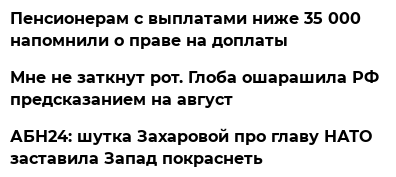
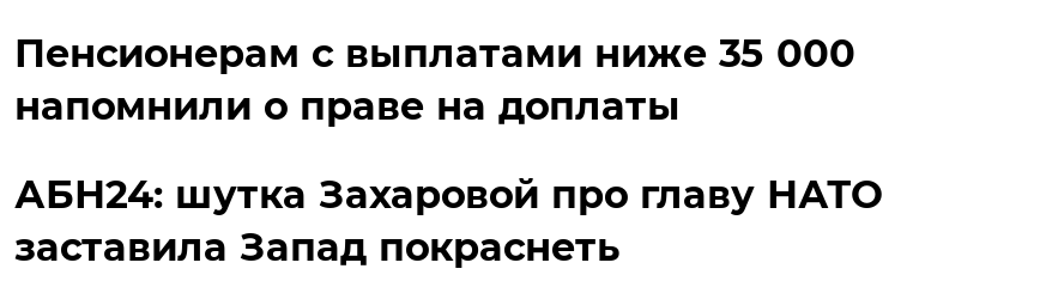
- Мне не заткнут рот. Глоба ошарашила РФ
- предсказанием на август
